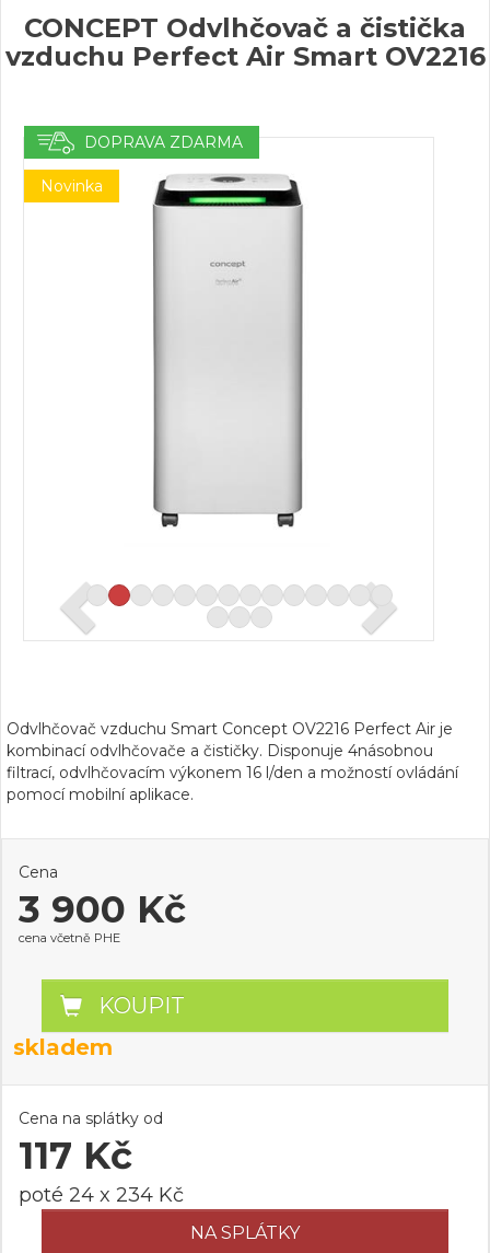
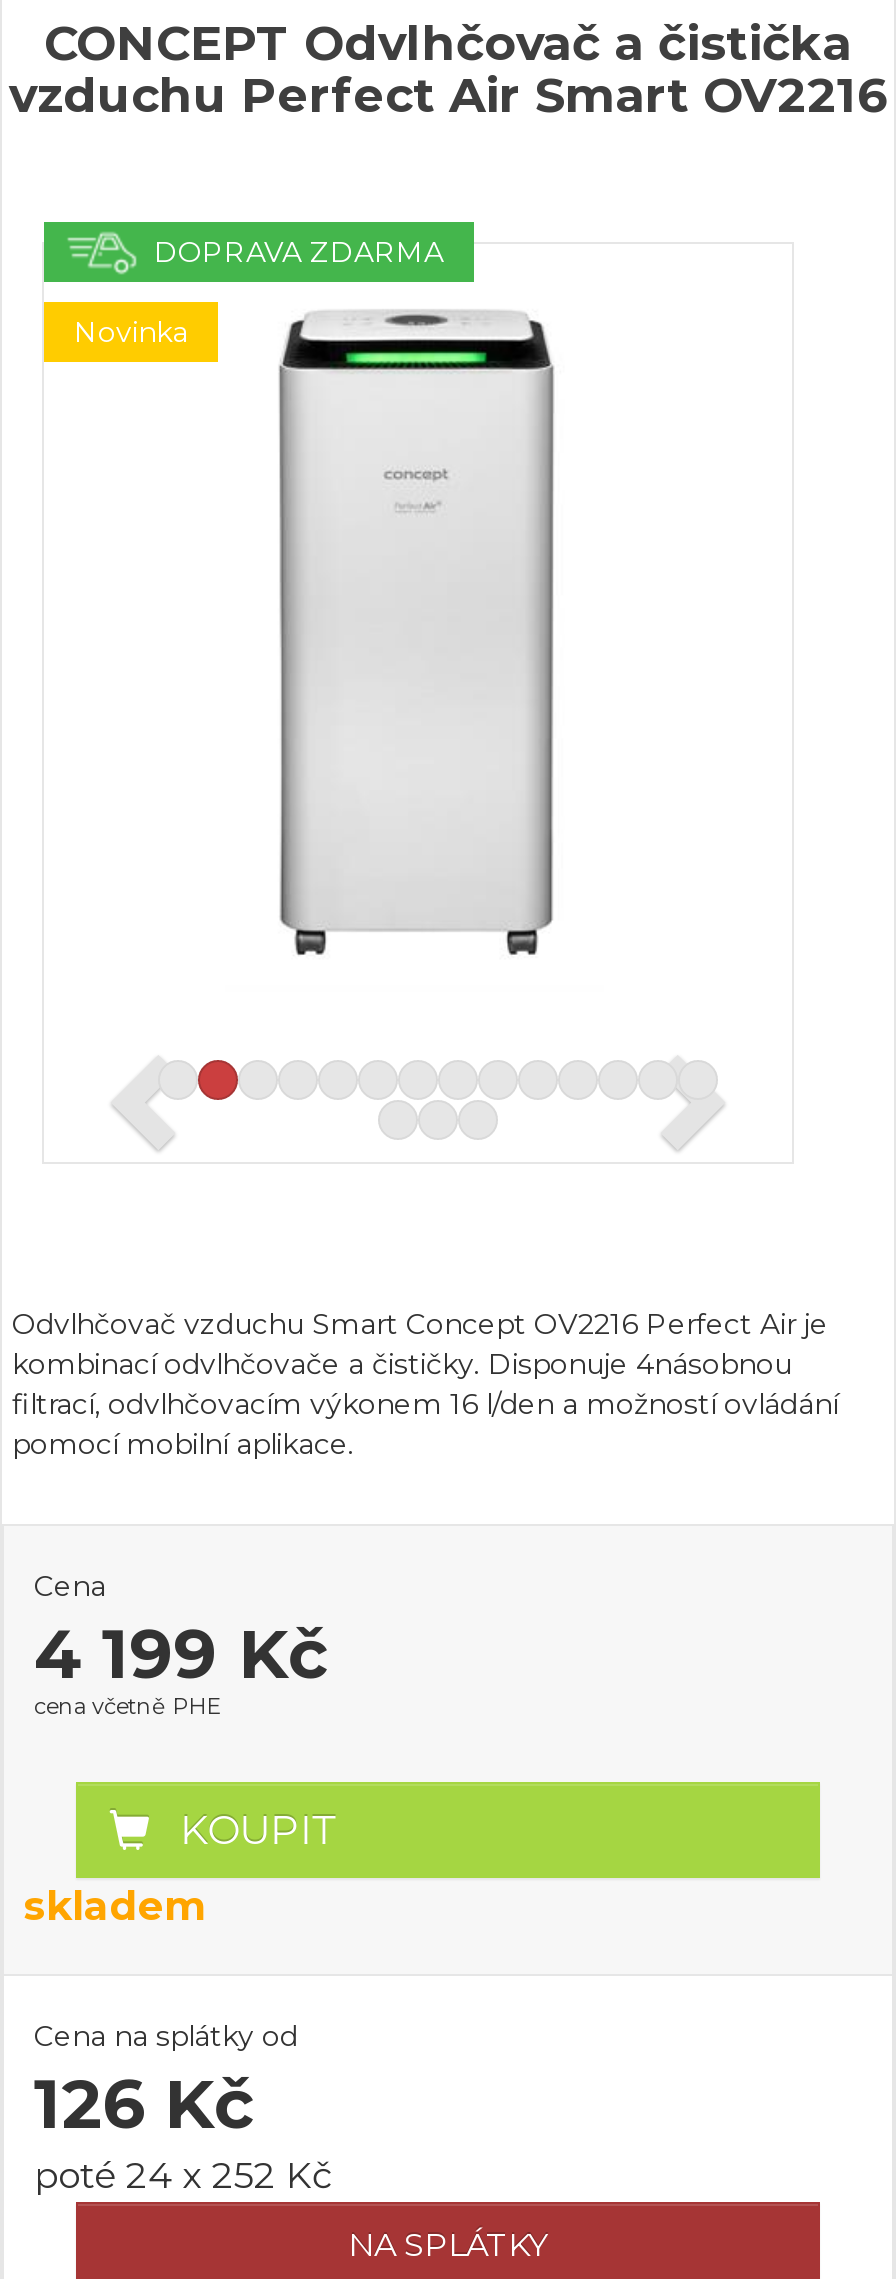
- 3 900 Kč
+ 4 199 Kč

- 117 Kč
+ 126 Kč

- poté 24 x 234 Kč
+ poté 24 x 252 Kč
